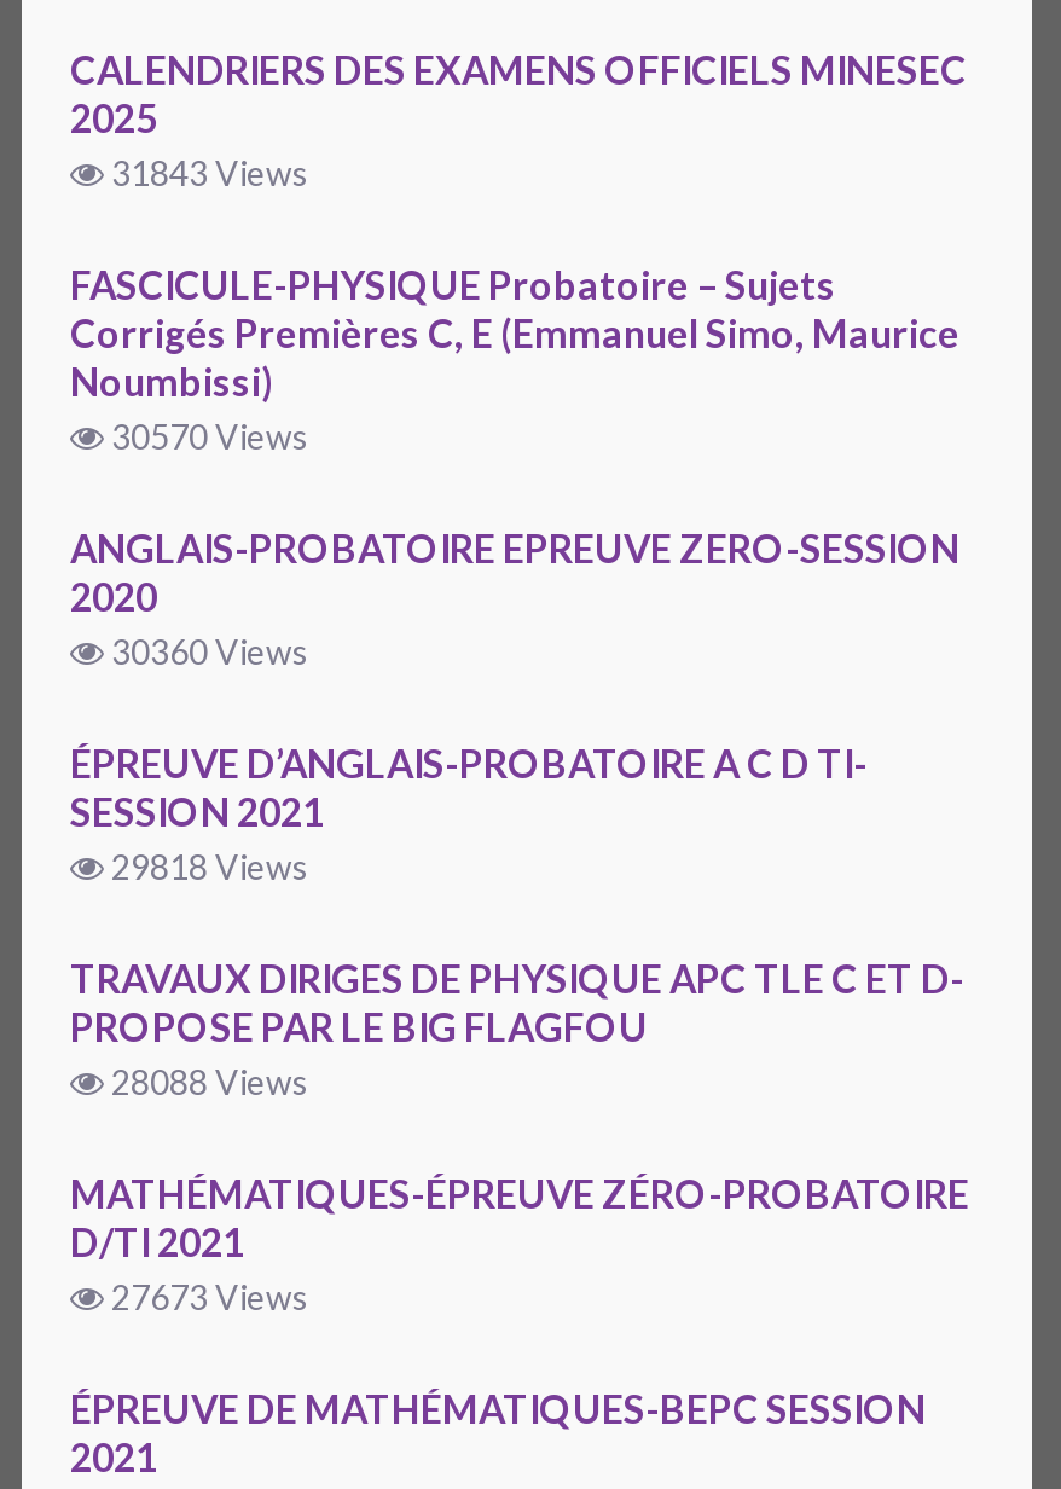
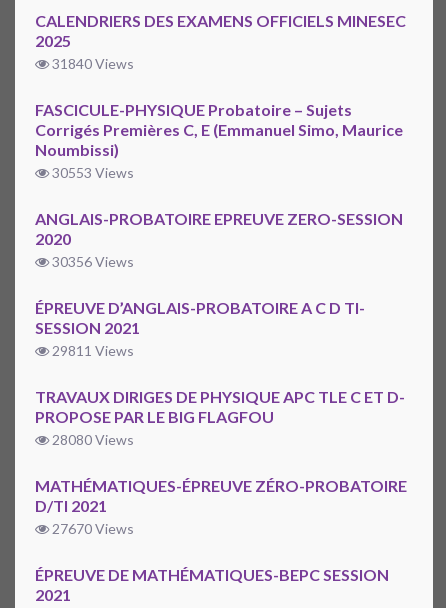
- 31843 Views
+ 31840 Views

- 30570 Views
+ 30553 Views

- 30360 Views
+ 30356 Views

- 29818 Views
+ 29811 Views

- 28088 Views
+ 28080 Views

- 27673 Views
+ 27670 Views
